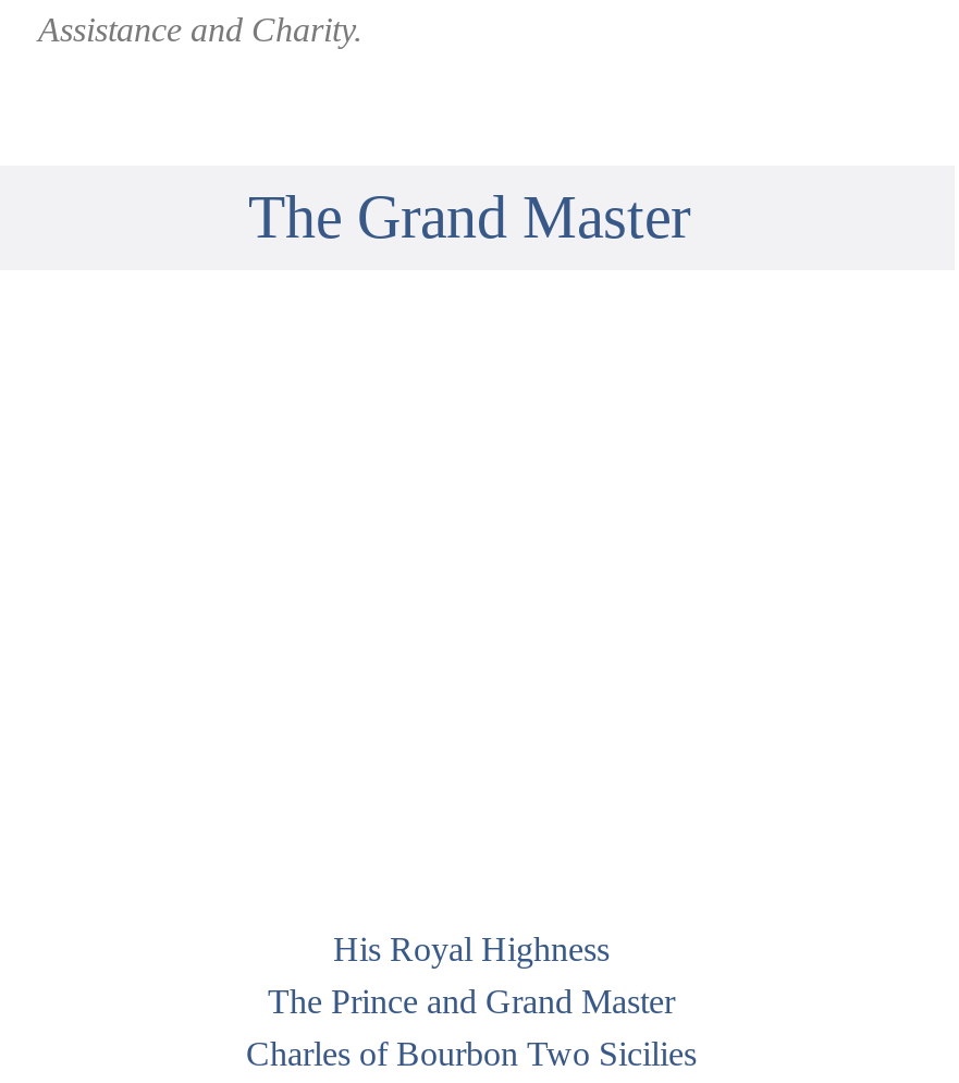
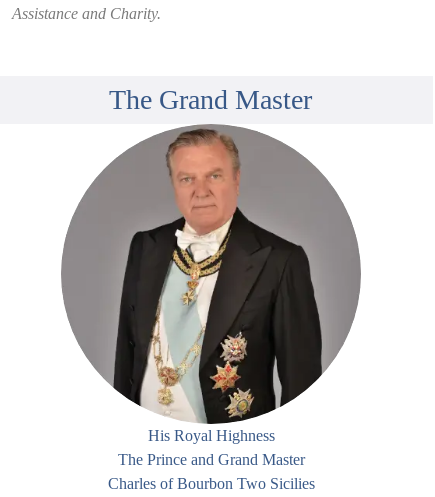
+ [image]
